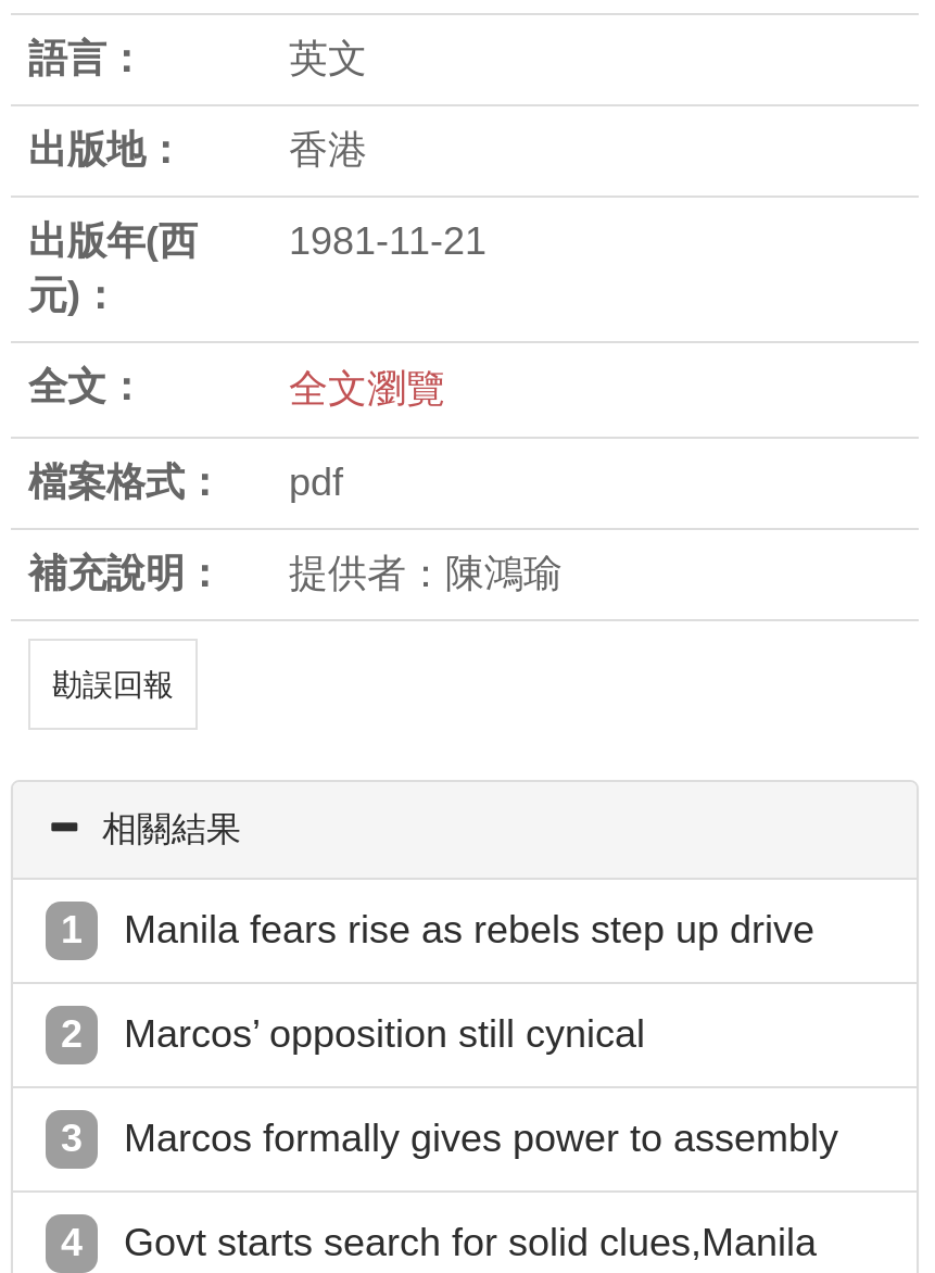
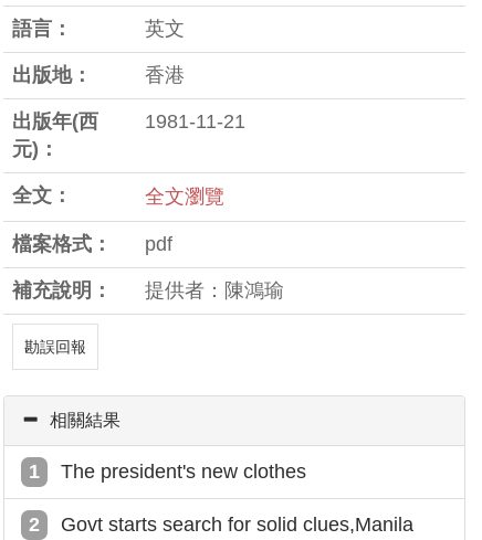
- Manila fears rise as rebels step up drive
- Marcos’ opposition still cynical
- Marcos formally gives power to assembly
+ The president's new clothes
